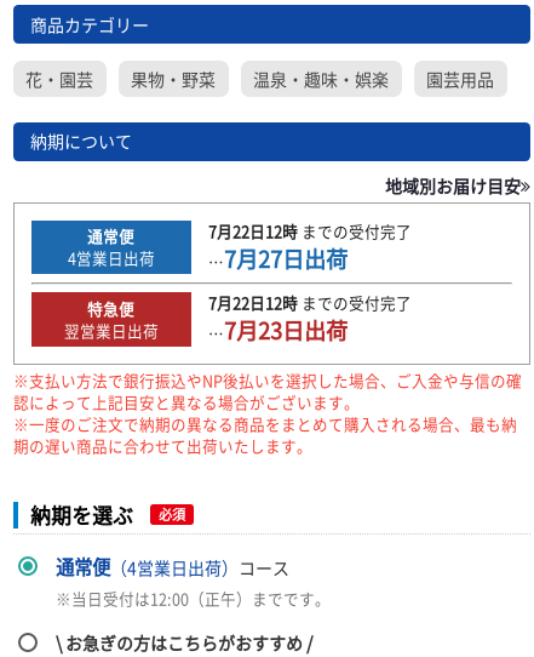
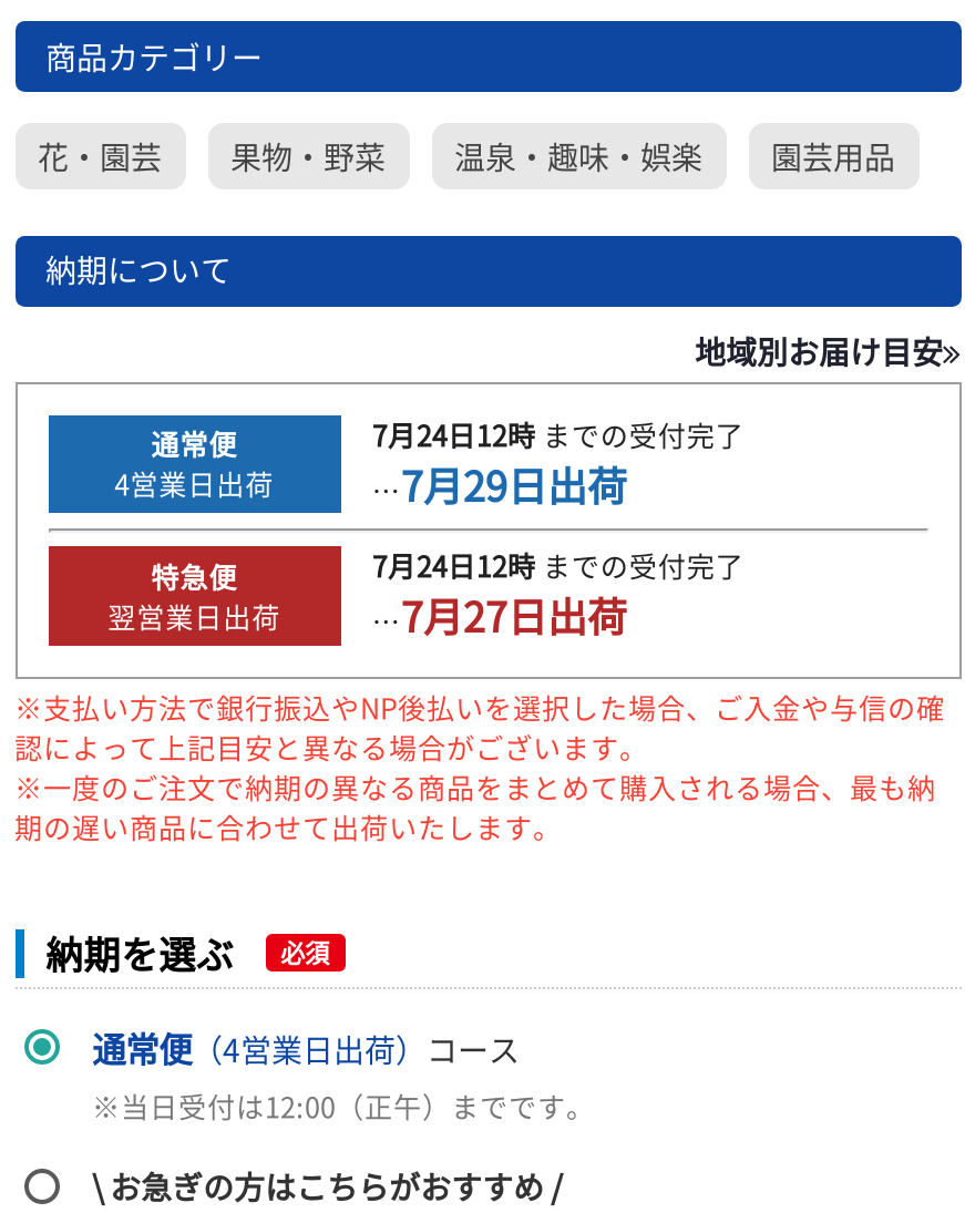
- 7月22日12時までの受付完了
+ 7月24日12時までの受付完了

- …7月27日出荷
+ …7月29日出荷

- 7月22日12時までの受付完了
+ 7月24日12時までの受付完了

- …7月23日出荷
+ …7月27日出荷
